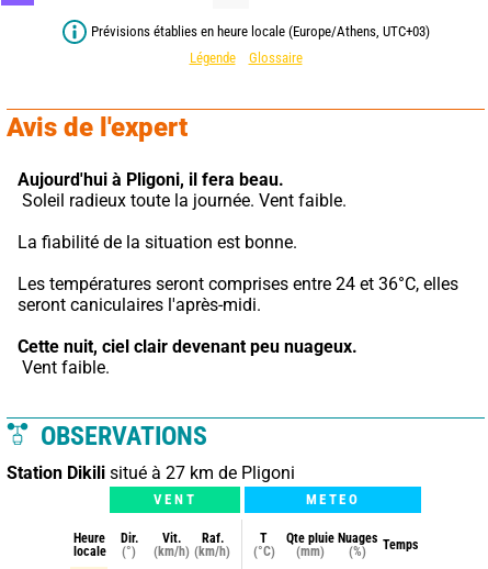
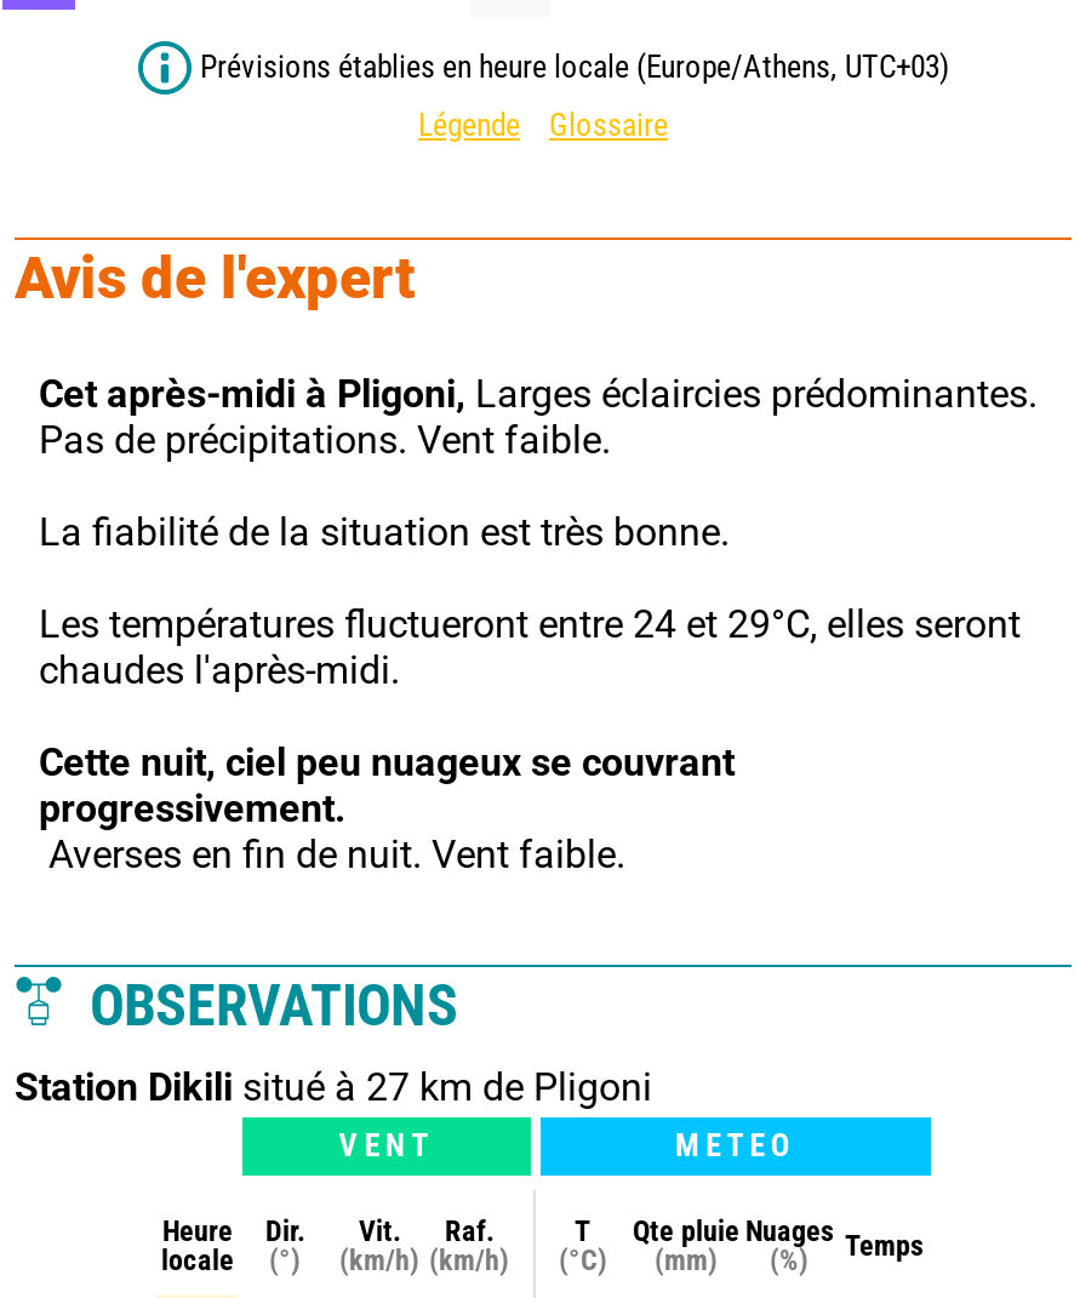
- Aujourd'hui à Pligoni, il fera beau.
- Soleil radieux toute la journée. Vent faible.
+ Cet après-midi à Pligoni, Larges éclaircies prédominantes.
+ Pas de précipitations. Vent faible.

- La fiabilité de la situation est bonne.
+ La fiabilité de la situation est très bonne.

- Les températures seront comprises entre 24 et 36°C, elles
- seront caniculaires l'après-midi.
+ Les températures fluctueront entre 24 et 29°C, elles seront
+ chaudes l'après-midi.

- Cette nuit, ciel clair devenant peu nuageux.
- Vent faible.
+ Cette nuit, ciel peu nuageux se couvrant
+ progressivement.
+ Averses en fin de nuit. Vent faible.
